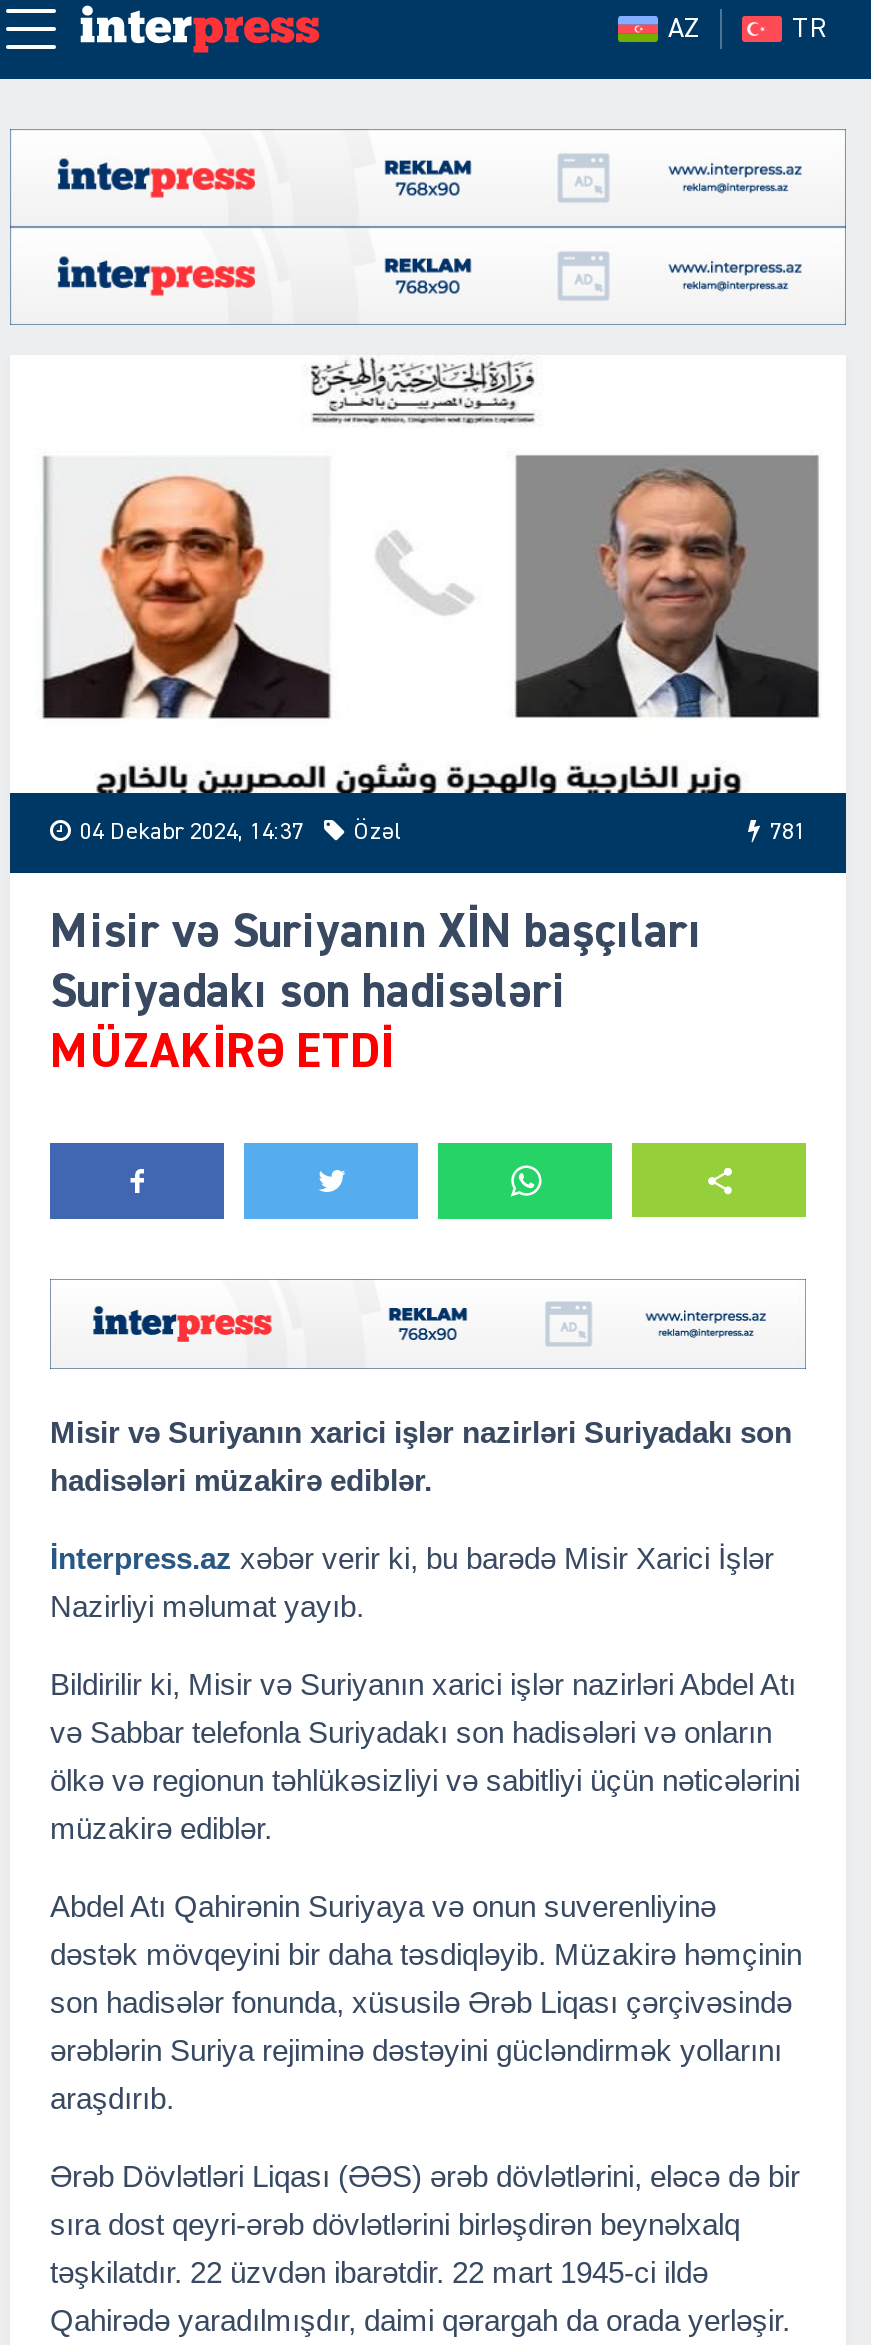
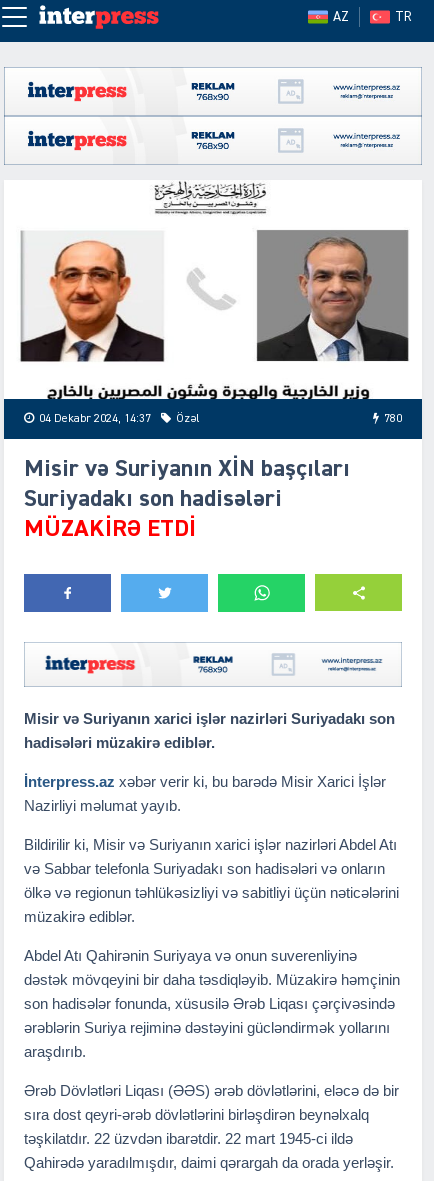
- 781
+ 780
